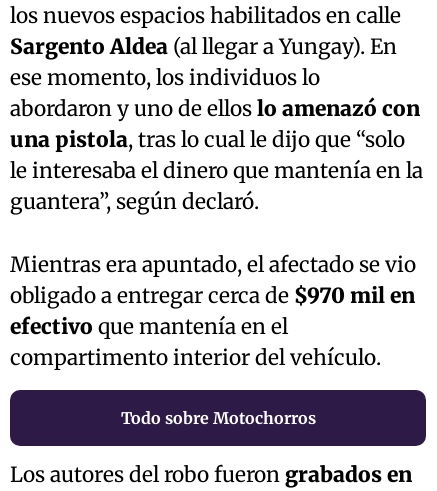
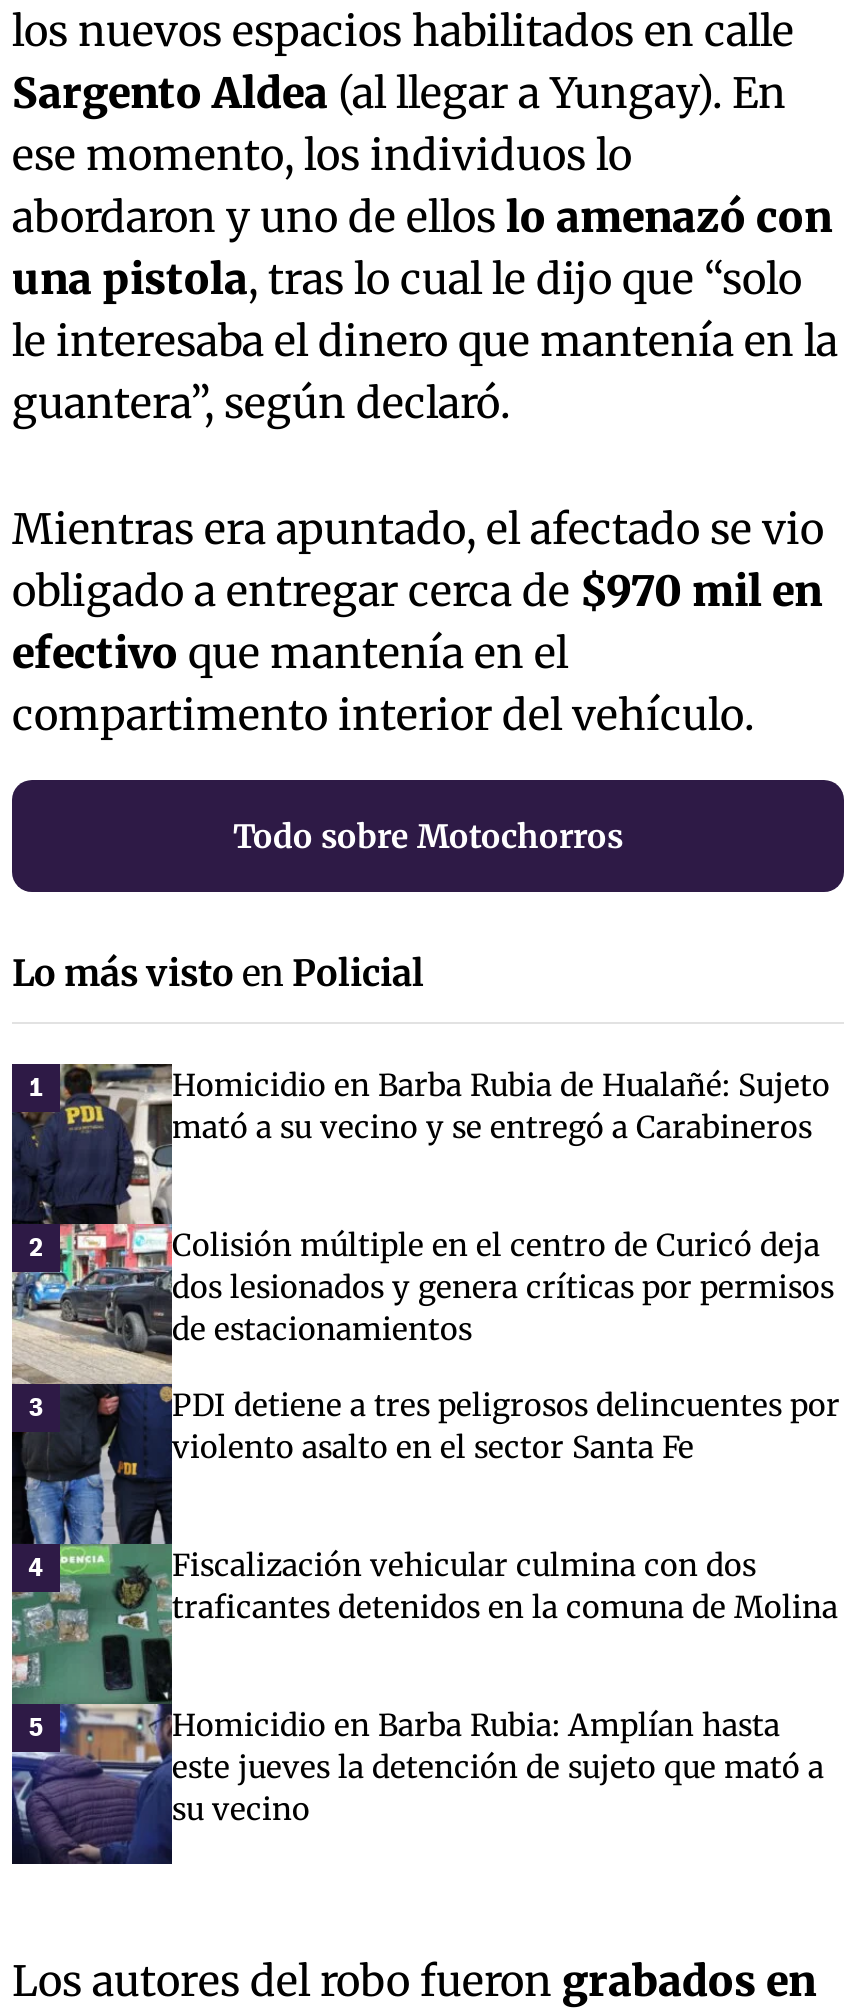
+ [image]
+ Lo más visto en Policial
+ 1
+ Homicidio en Barba Rubia de Hualañé: Sujeto
+ mató a su vecino y se entregó a Carabineros
+ 2
+ Colisión múltiple en el centro de Curicó deja
+ dos lesionados y genera críticas por permisos
+ de estacionamientos
+ 3
+ PDI detiene a tres peligrosos delincuentes por
+ violento asalto en el sector Santa Fe
+ 4
+ Fiscalización vehicular culmina con dos
+ traficantes detenidos en la comuna de Molina
+ 5
+ Homicidio en Barba Rubia: Amplían hasta
+ este jueves la detención de sujeto que mató a
+ su vecino
